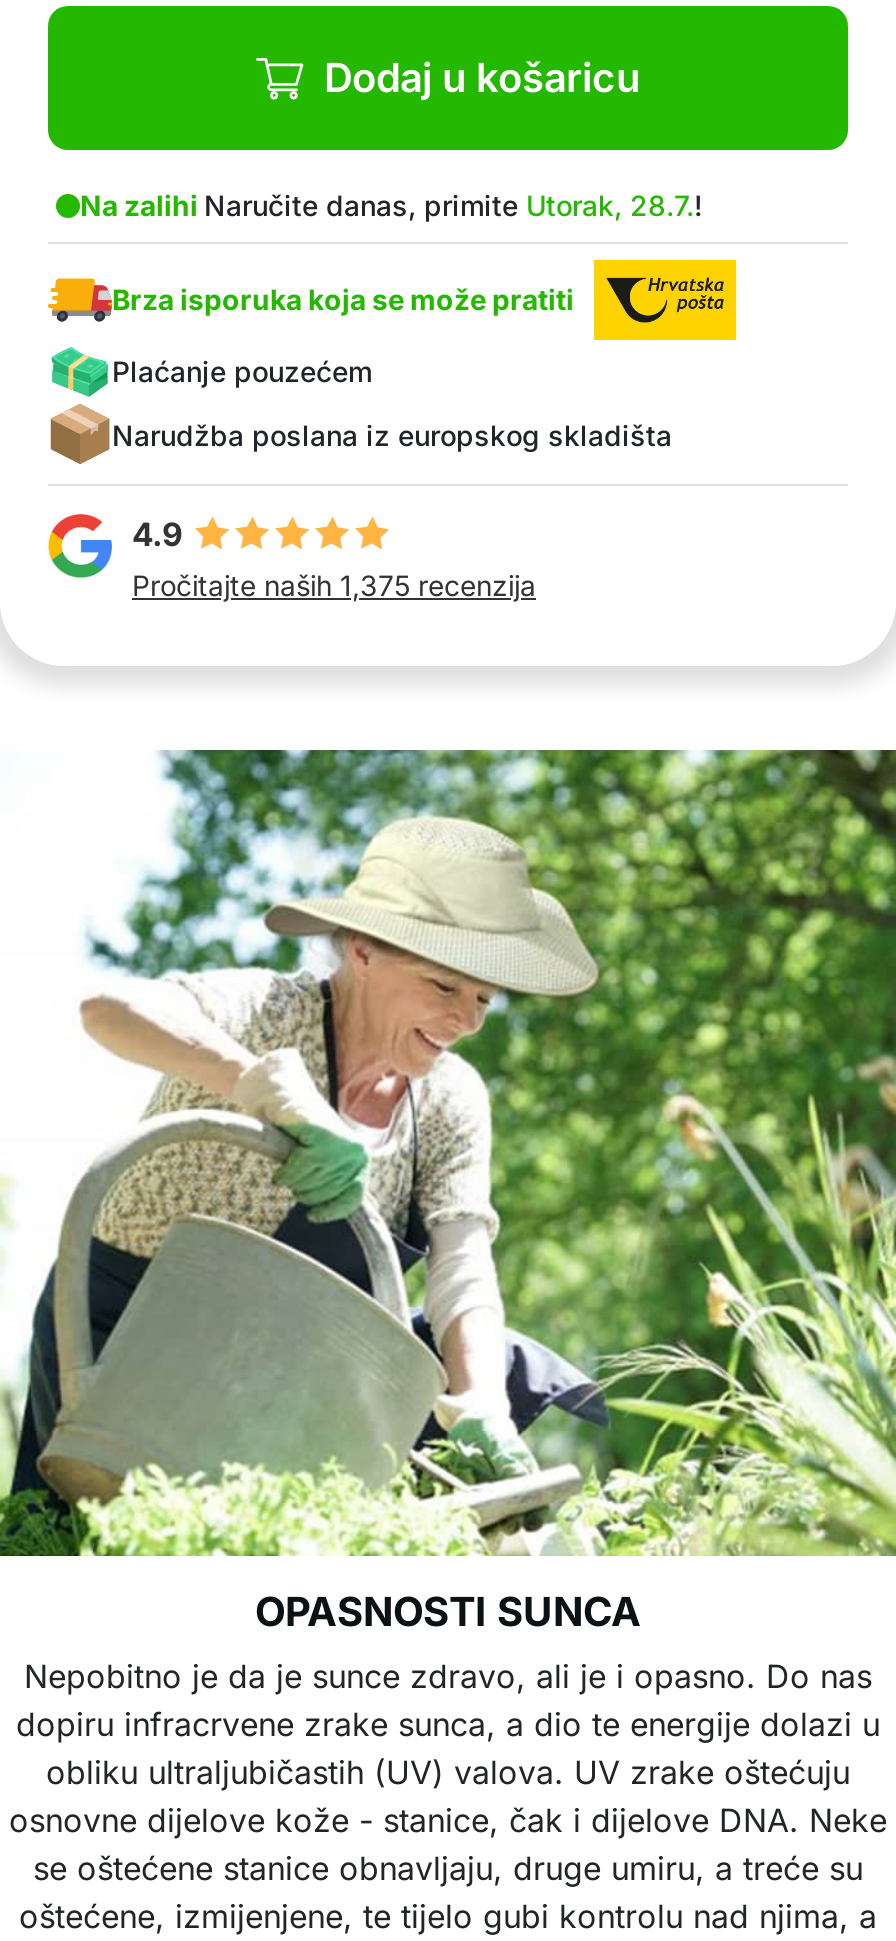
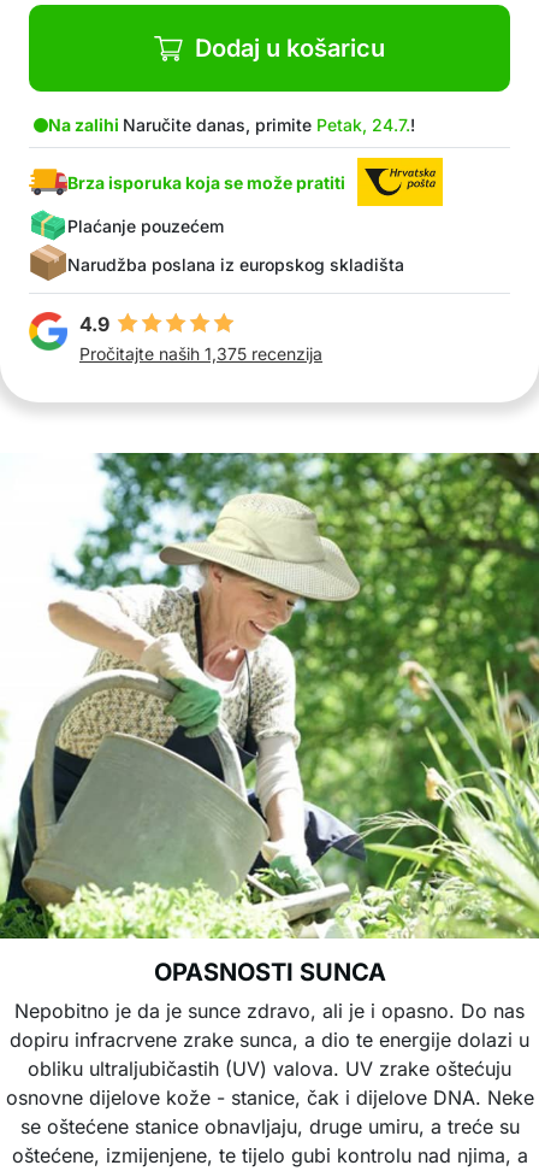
- Na zalihi Naručite danas, primite Utorak, 28.7.!
+ Na zalihi Naručite danas, primite Petak, 24.7.!
